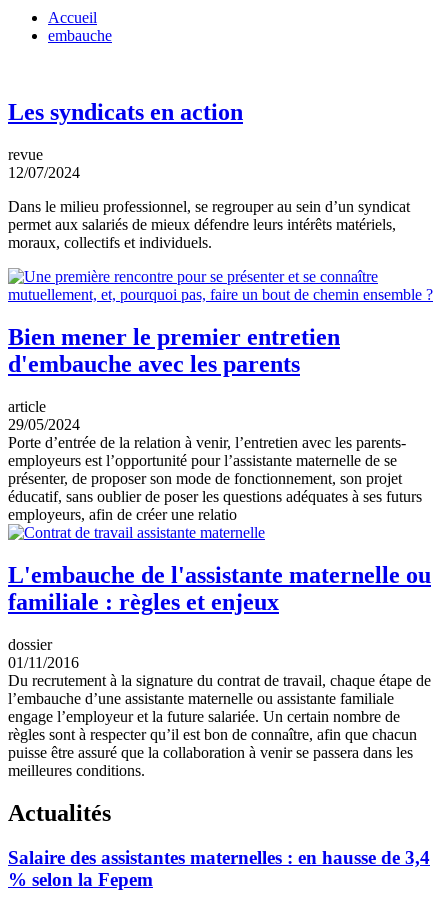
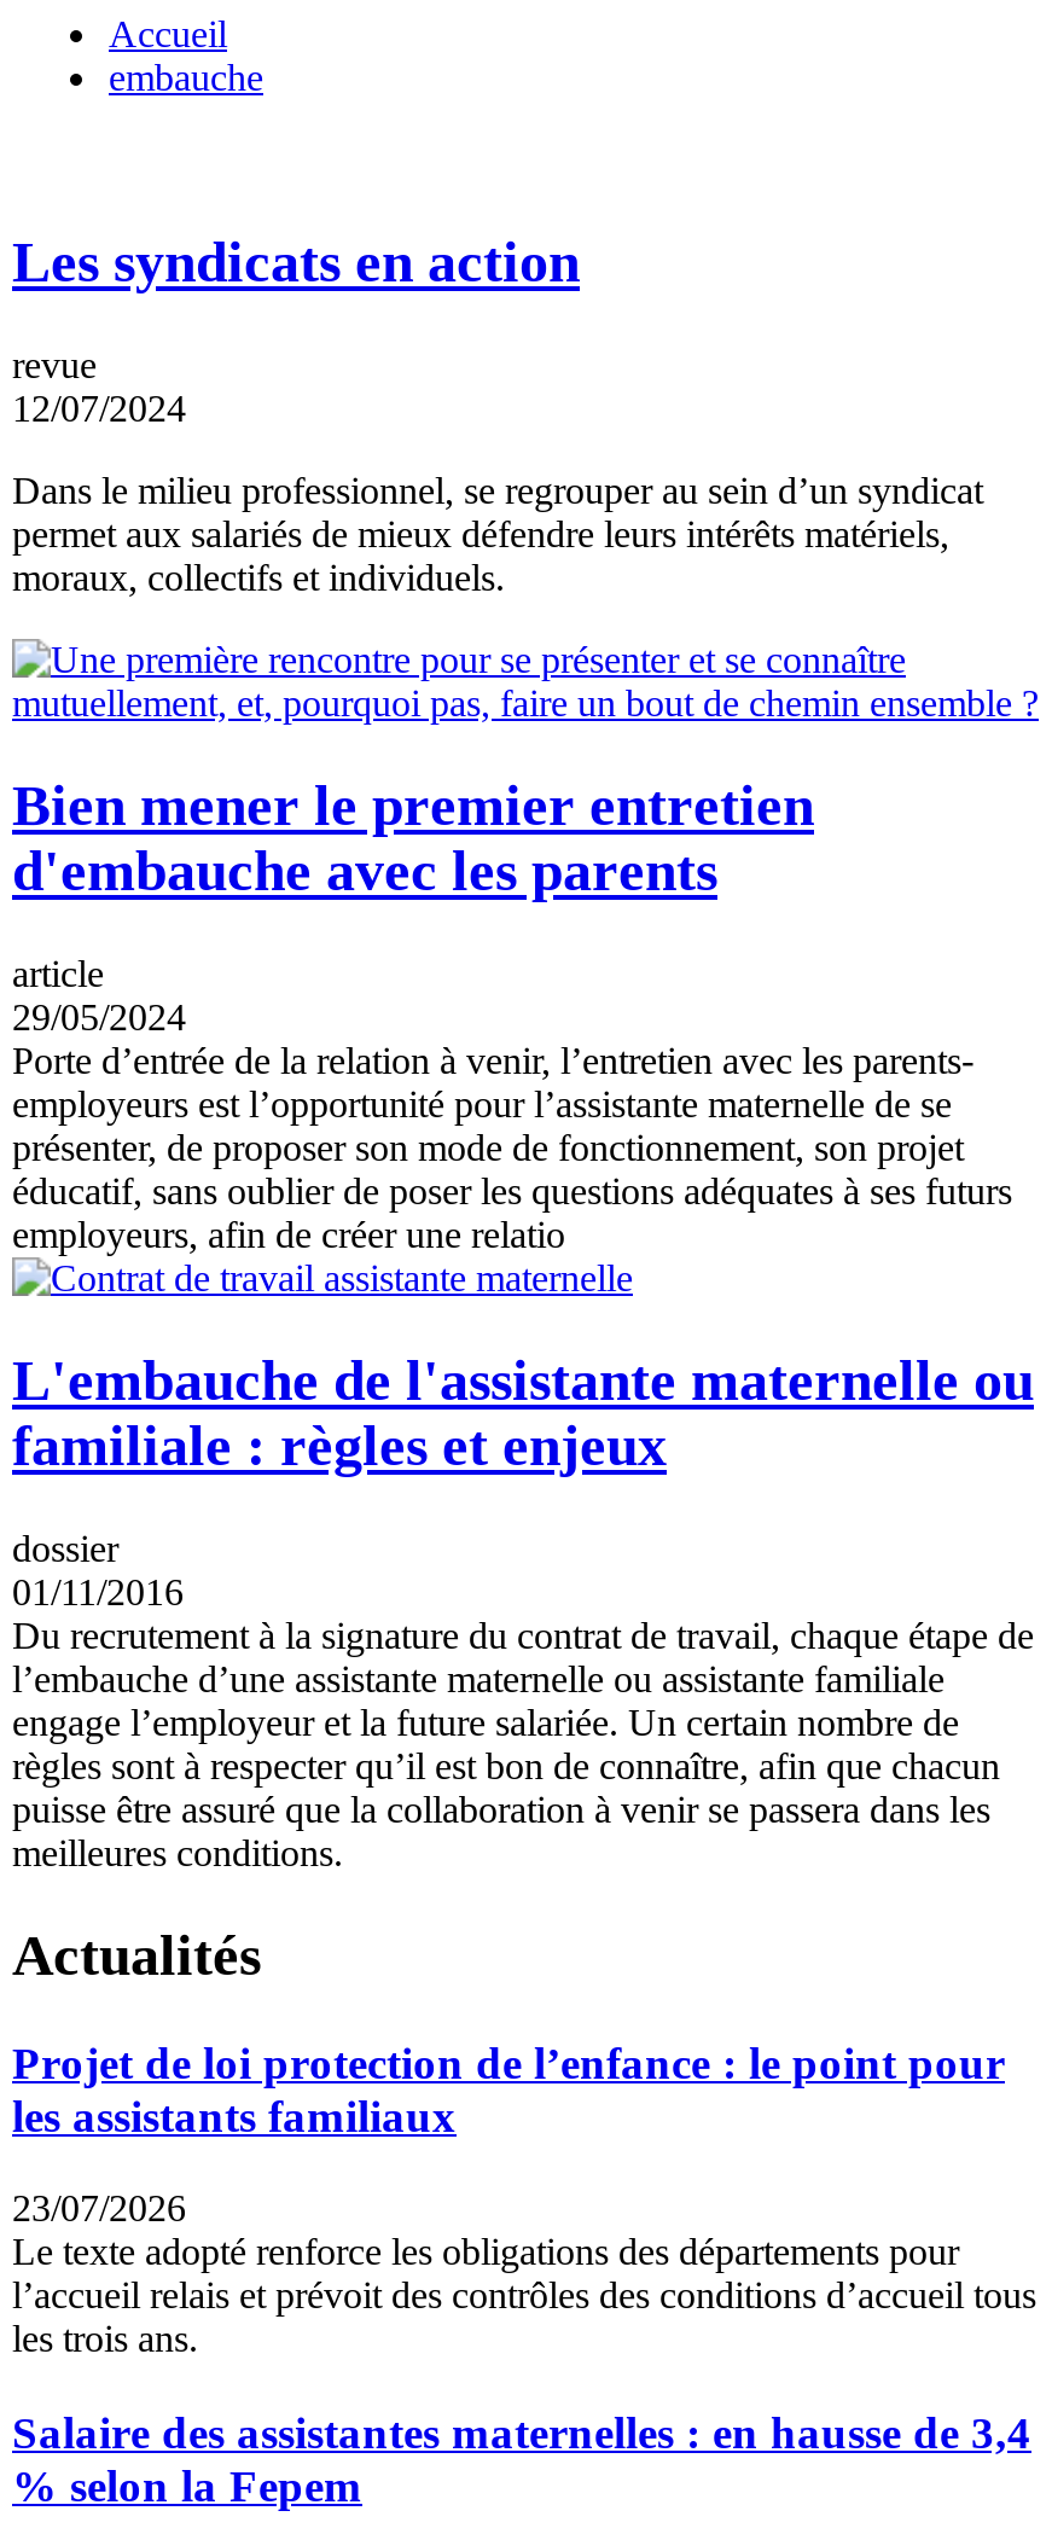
+ Projet de loi protection de l’enfance : le point pour
+ les assistants familiaux
+ 23/07/2026
+ Le texte adopté renforce les obligations des départements pour
+ l’accueil relais et prévoit des contrôles des conditions d’accueil tous
+ les trois ans.
